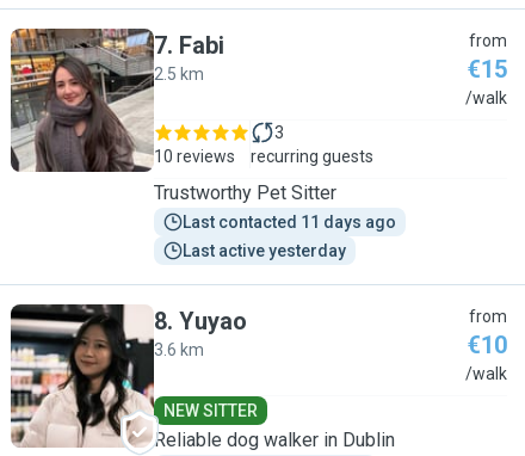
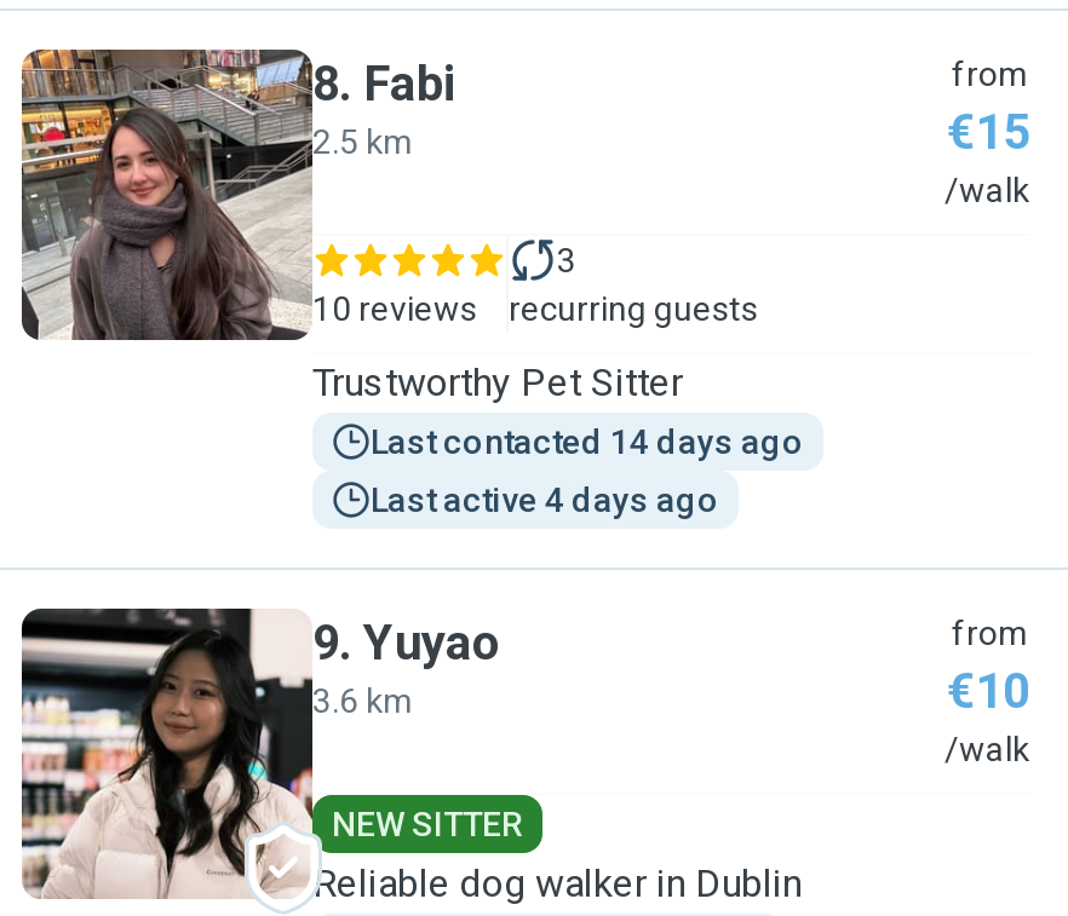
- 7. Fabi
+ 8. Fabi

- Last contacted 11 days ago
+ Last contacted 14 days ago

- Last active yesterday
+ Last active 4 days ago

- 8. Yuyao
+ 9. Yuyao
